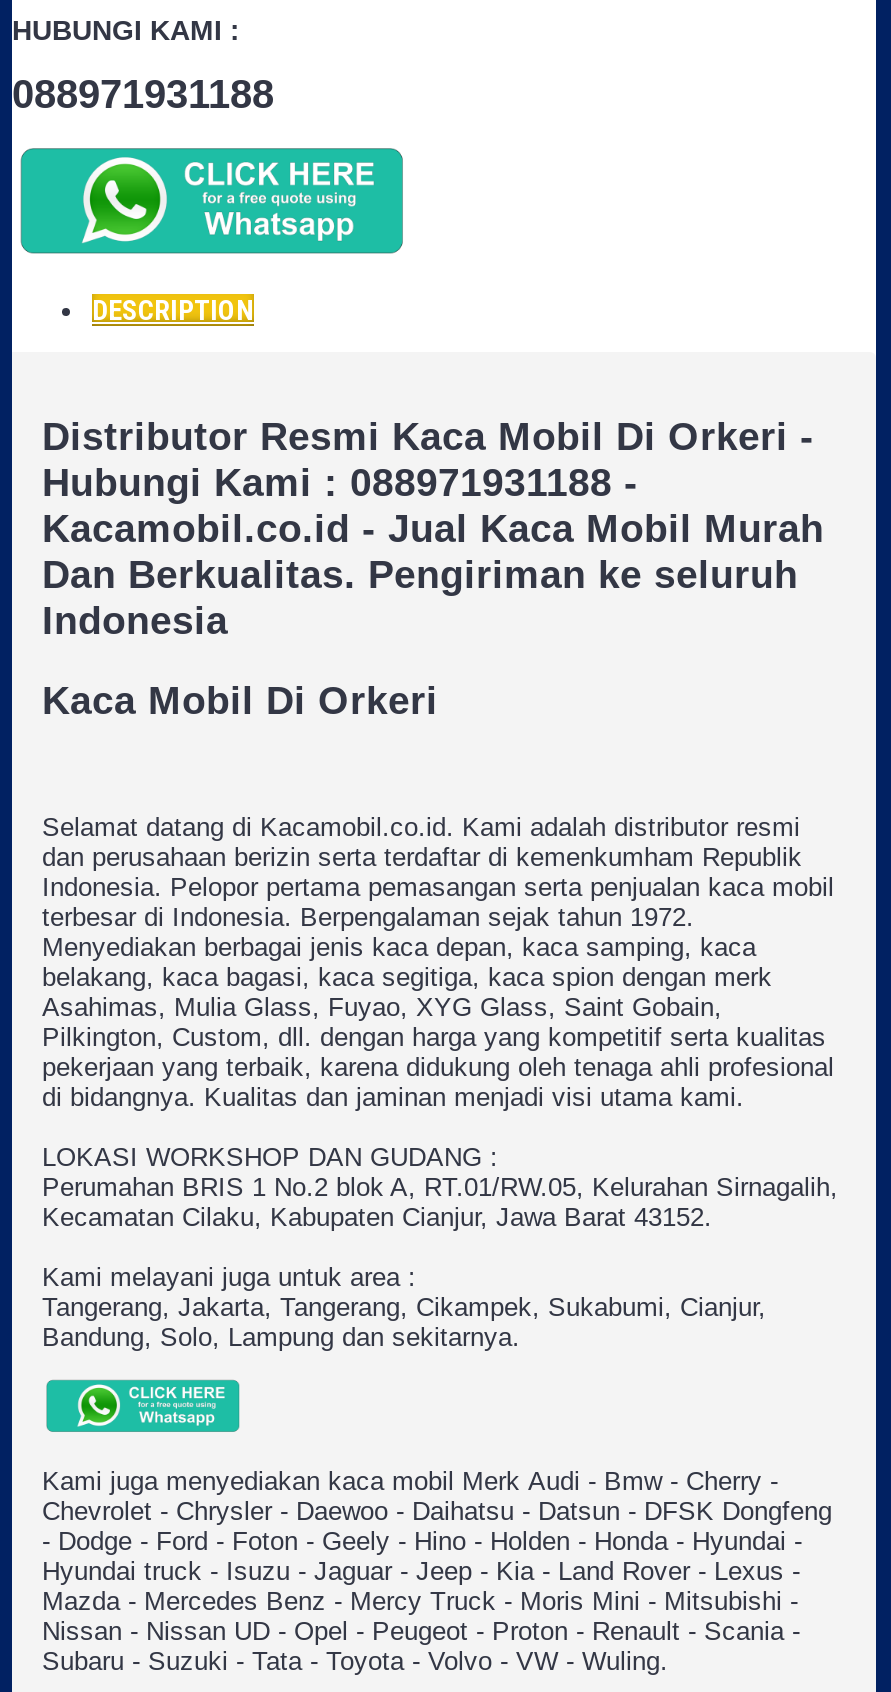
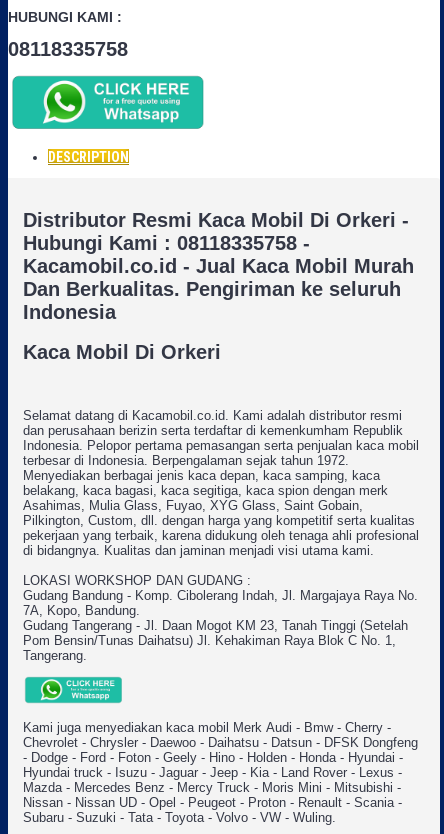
- 088971931188
+ 08118335758

- Hubungi Kami : 088971931188 -
+ Hubungi Kami : 08118335758 -

- Perumahan BRIS 1 No.2 blok A, RT.01/RW.05, Kelurahan Sirnagalih,
- Kecamatan Cilaku, Kabupaten Cianjur, Jawa Barat 43152.
- Kami melayani juga untuk area :
- Tangerang, Jakarta, Tangerang, Cikampek, Sukabumi, Cianjur,
- Bandung, Solo, Lampung dan sekitarnya.
+ Gudang Bandung - Komp. Cibolerang Indah, Jl. Margajaya Raya No.
+ 7A, Kopo, Bandung.
+ Gudang Tangerang - Jl. Daan Mogot KM 23, Tanah Tinggi (Setelah
+ Pom Bensin/Tunas Daihatsu) Jl. Kehakiman Raya Blok C No. 1,
+ Tangerang.
